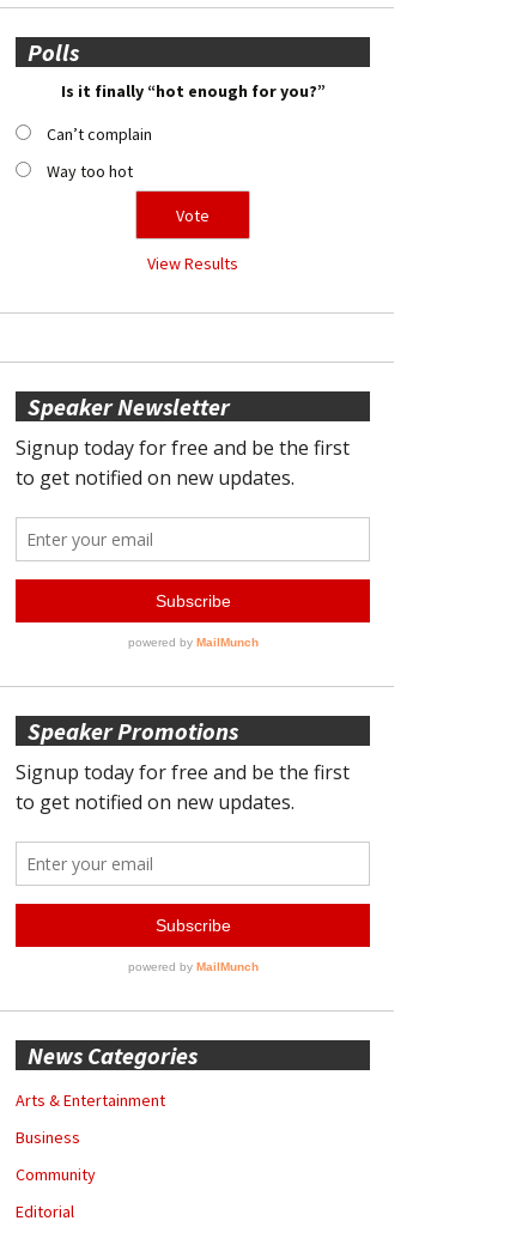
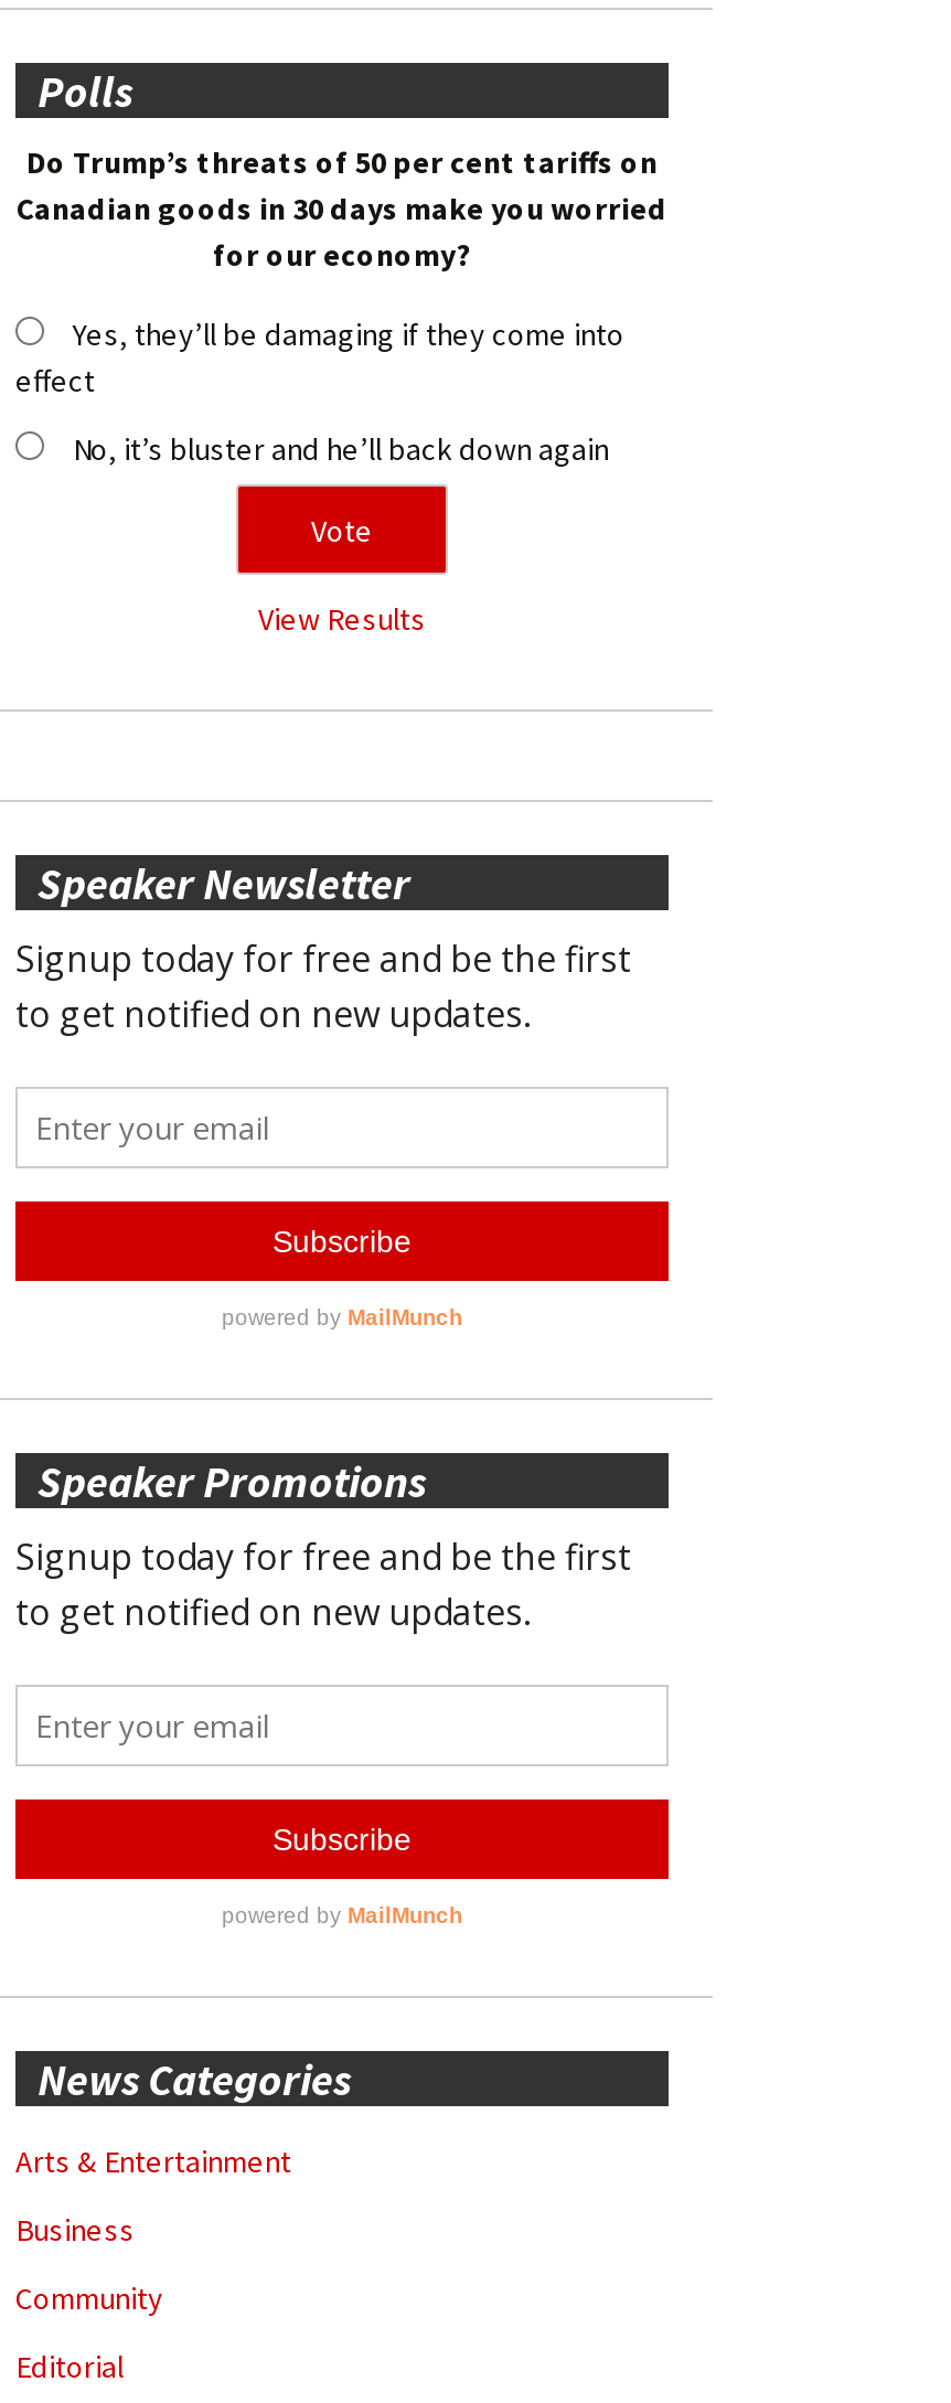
- Is it finally “hot enough for you?”
+ Do Trump’s threats of 50 per cent tariffs on
+ Canadian goods in 30 days make you worried
+ for our economy?

- Can’t complain
+ Yes, they’ll be damaging if they come into
+ effect

- Way too hot
+ No, it’s bluster and he’ll back down again
